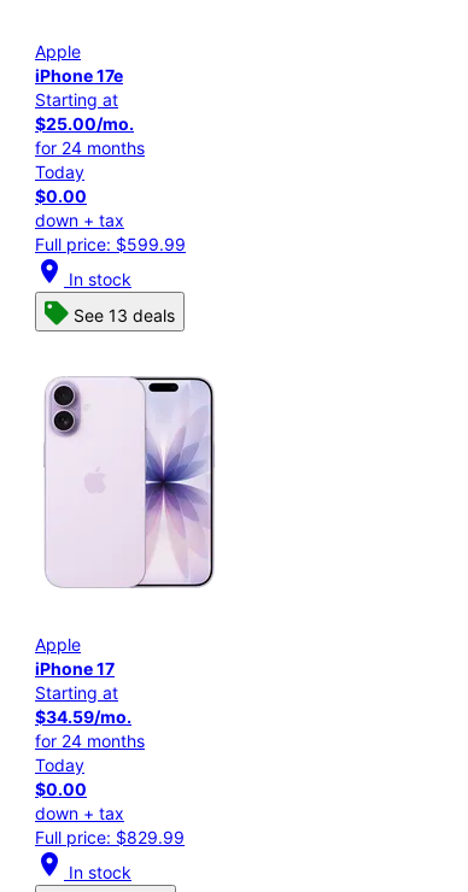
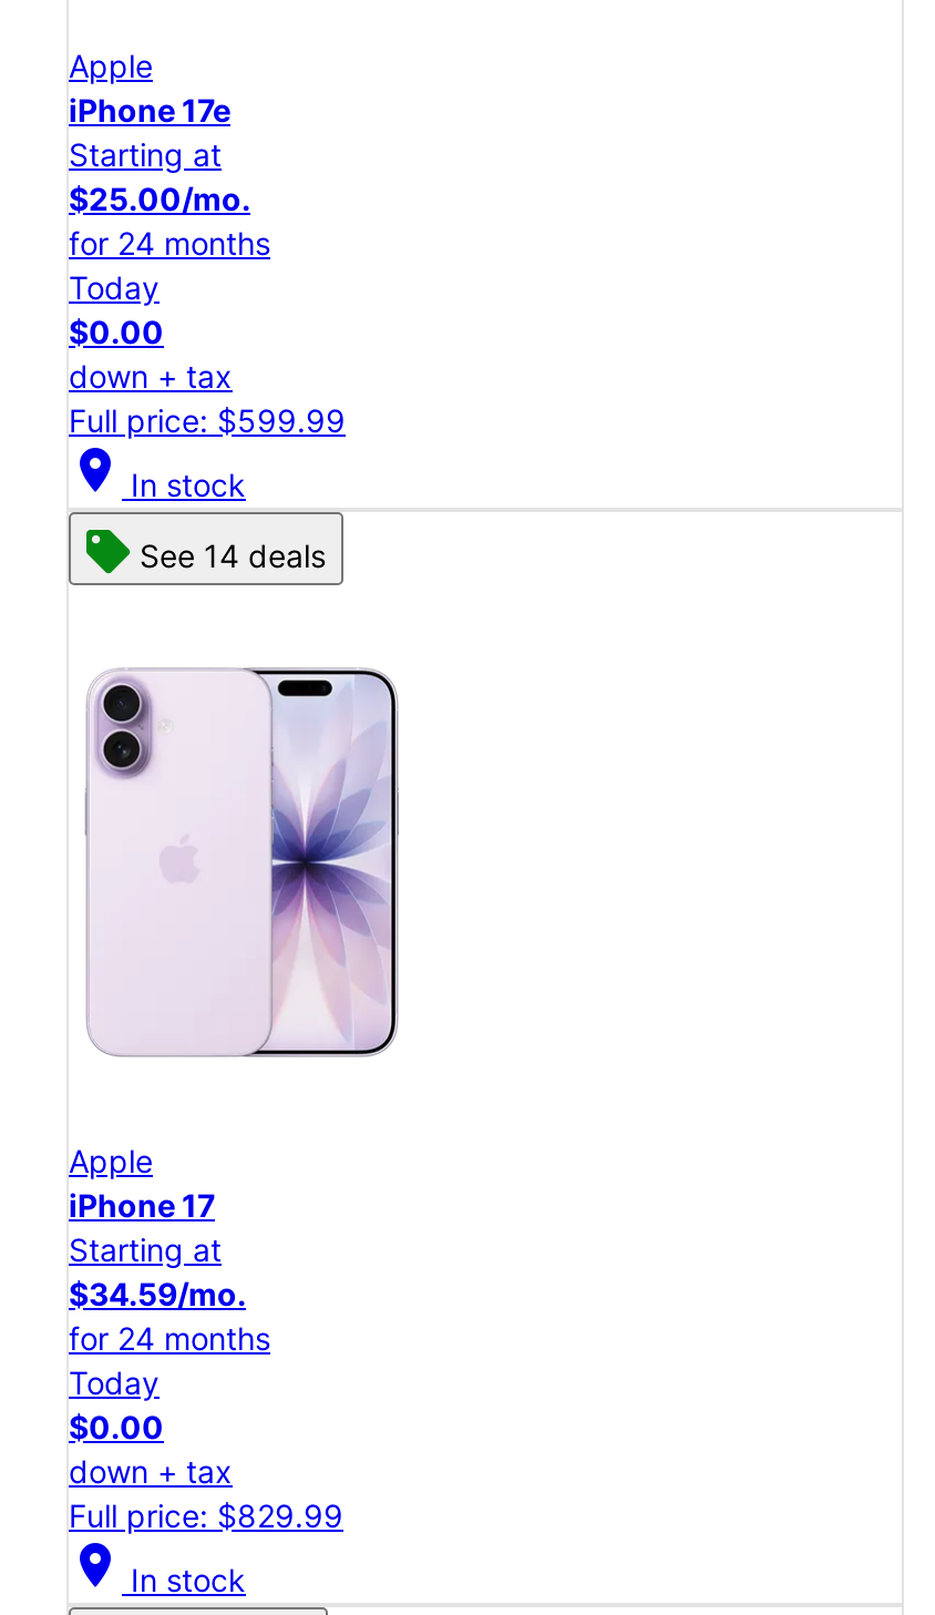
- See 13 deals
+ See 14 deals
